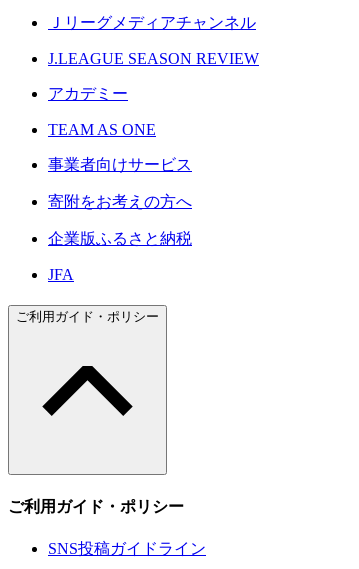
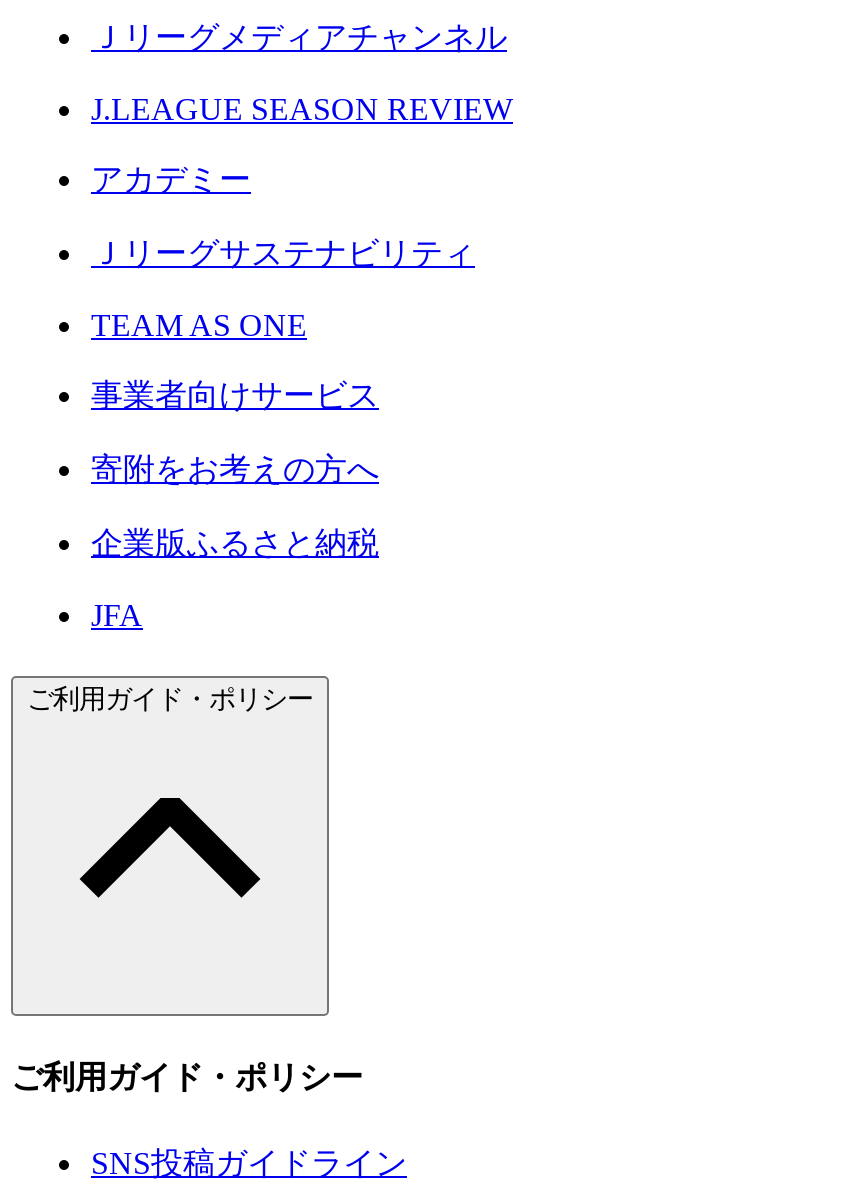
+ Ｊリーグサステナビリティ
